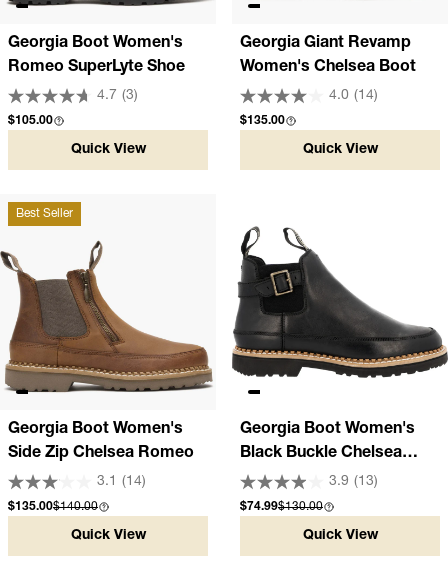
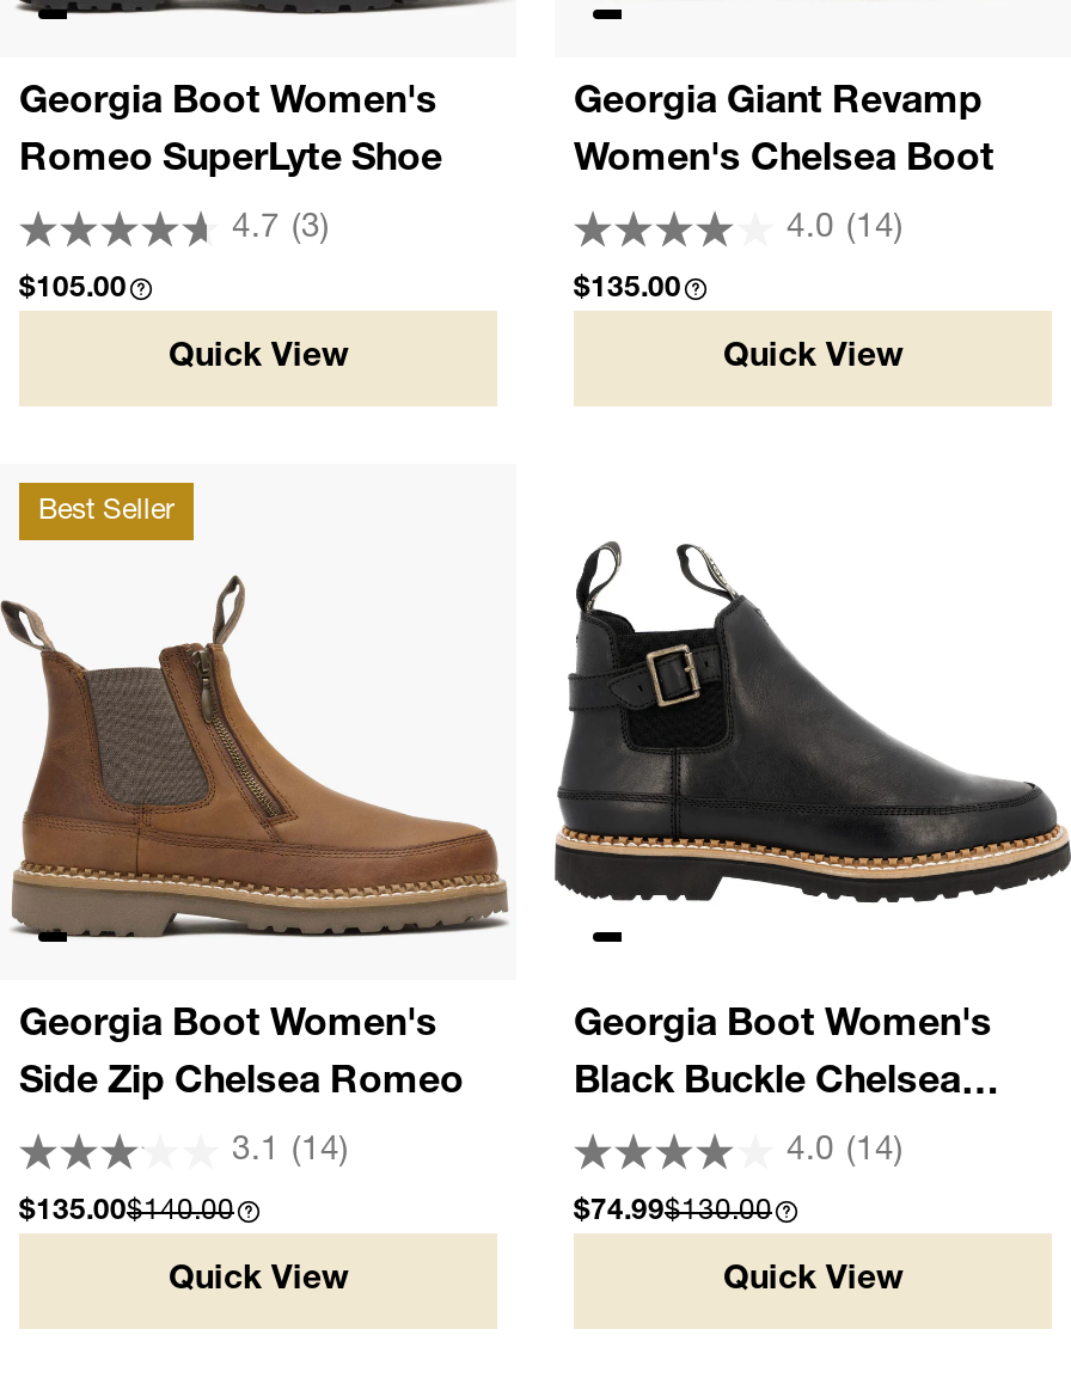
- 3.9 (13)
+ 4.0 (14)
